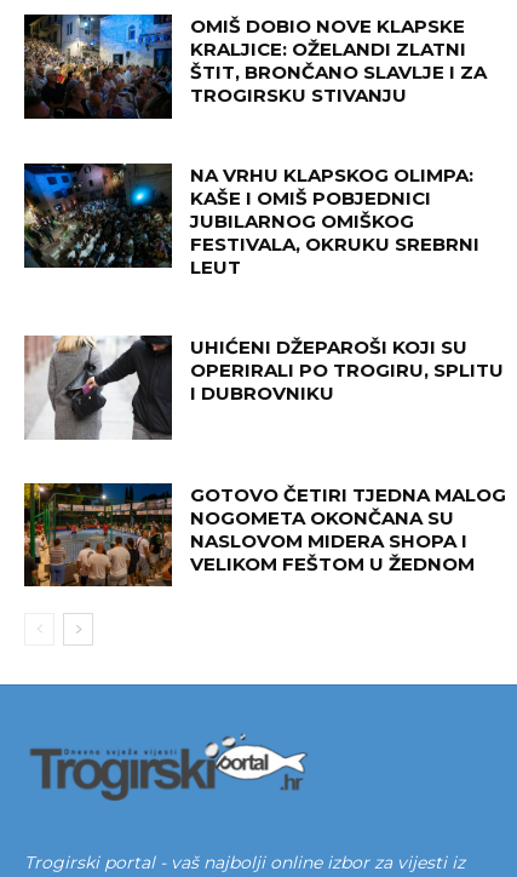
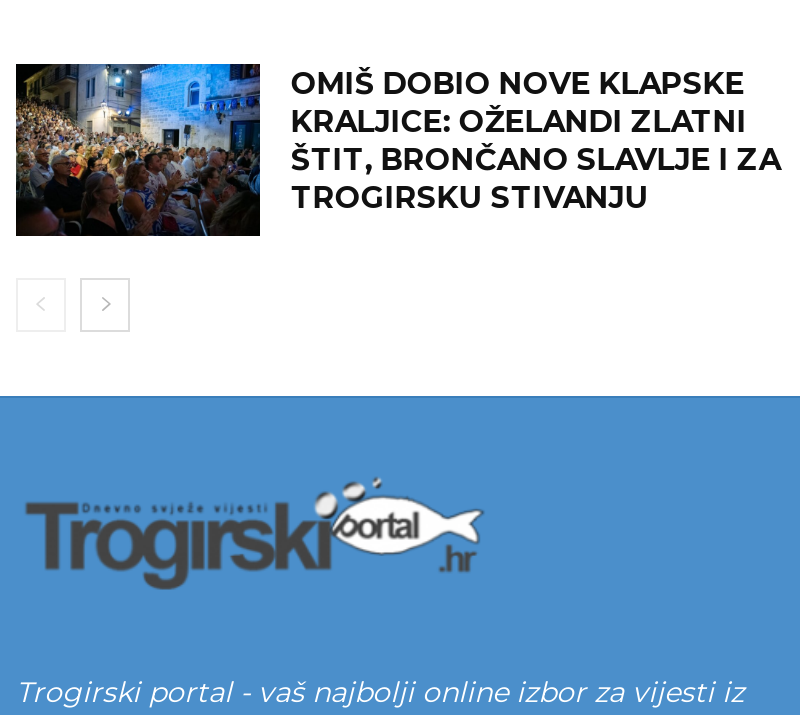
- [image]
- NA VRHU KLAPSKOG OLIMPA:
- KAŠE I OMIŠ POBJEDNICI
- JUBILARNOG OMIŠKOG
- FESTIVALA, OKRUKU SREBRNI
- LEUT
- UHIĆENI DŽEPAROŠI KOJI SU
- OPERIRALI PO TROGIRU, SPLITU
- I DUBROVNIKU

- [image]

- [image]
- GOTOVO ČETIRI TJEDNA MALOG
- NOGOMETA OKONČANA SU
- NASLOVOM MIDERA SHOPA I
- VELIKOM FEŠTOM U ŽEDNOM
